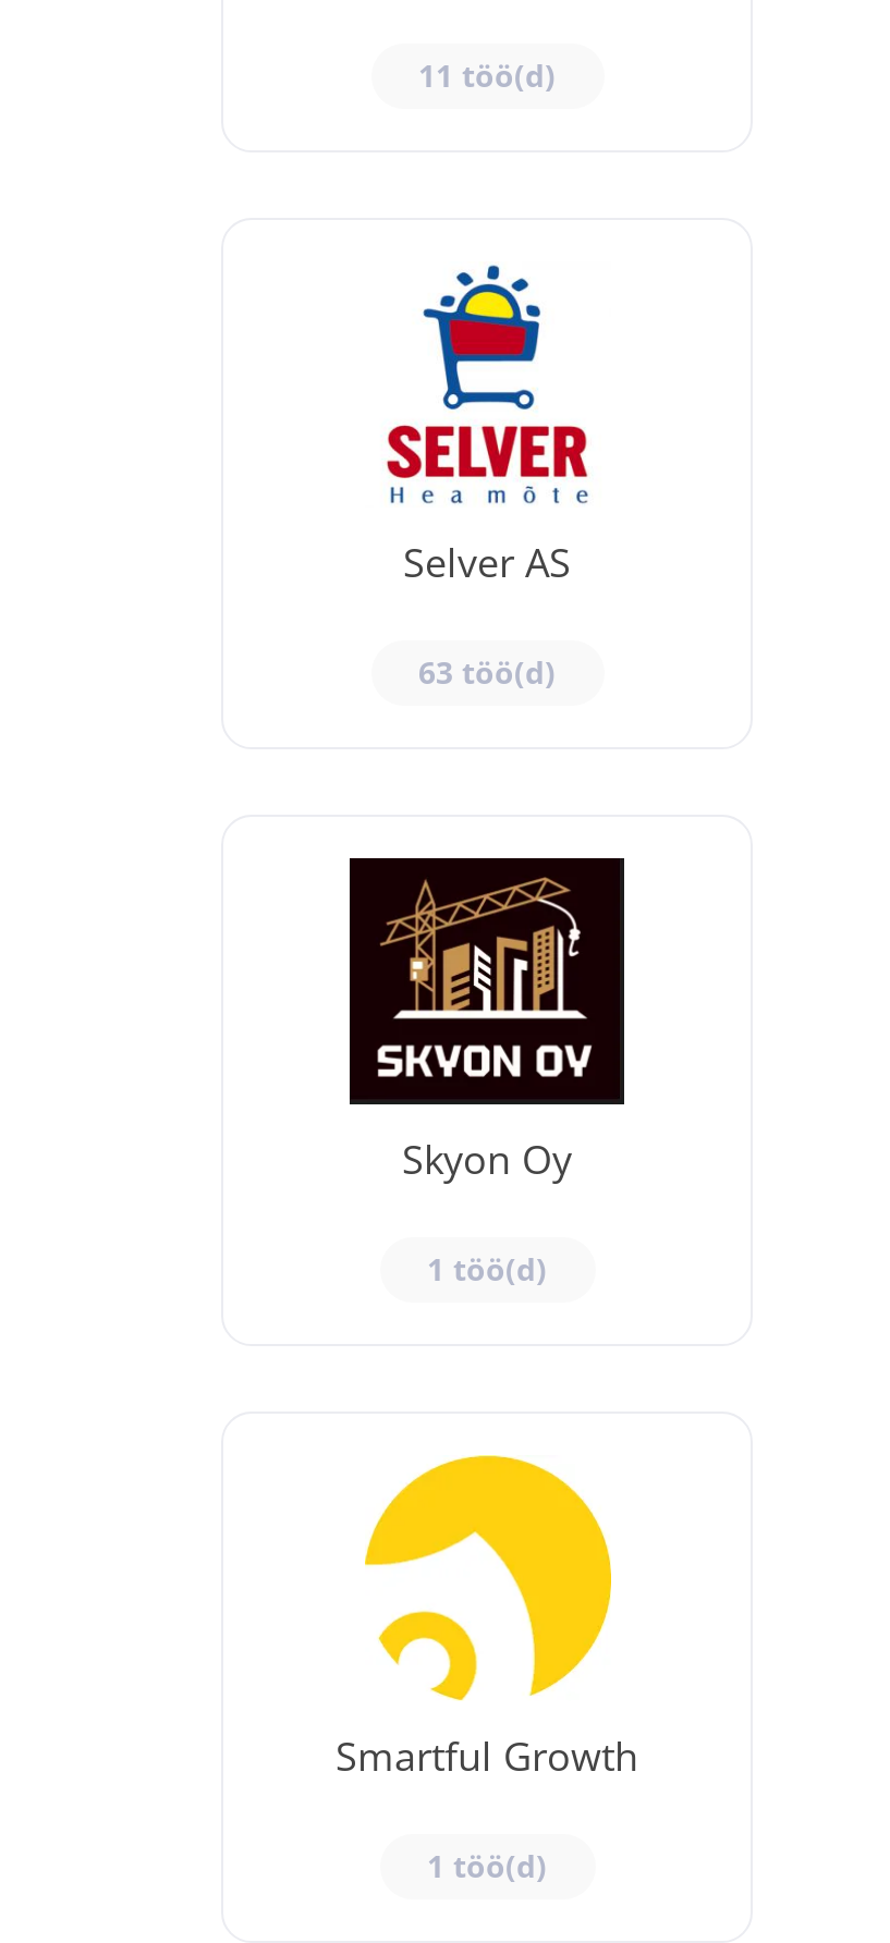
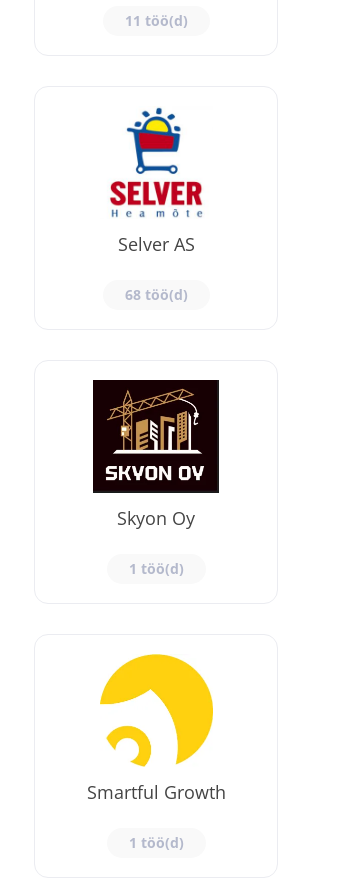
- 63 töö(d)
+ 68 töö(d)
